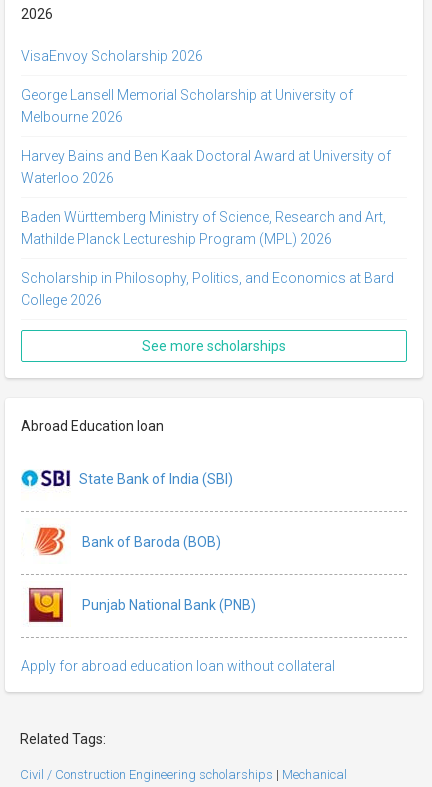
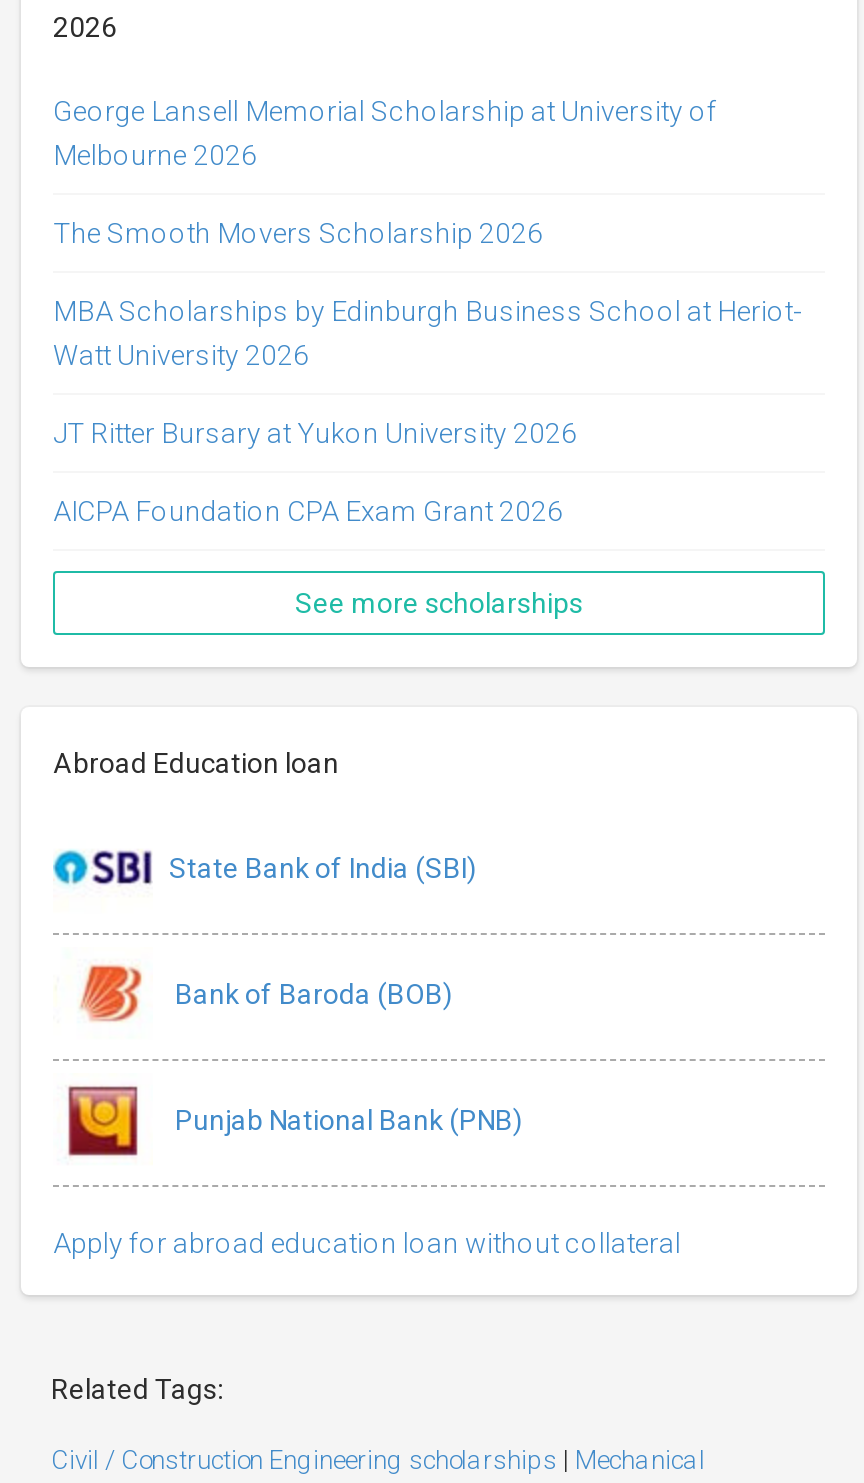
- VisaEnvoy Scholarship 2026

- Harvey Bains and Ben Kaak Doctoral Award at University of
- Waterloo 2026
- Baden Württemberg Ministry of Science, Research and Art,
- Mathilde Planck Lectureship Program (MPL) 2026
- Scholarship in Philosophy, Politics, and Economics at Bard
- College 2026
+ The Smooth Movers Scholarship 2026
+ MBA Scholarships by Edinburgh Business School at Heriot-
+ Watt University 2026
+ JT Ritter Bursary at Yukon University 2026
+ AICPA Foundation CPA Exam Grant 2026
